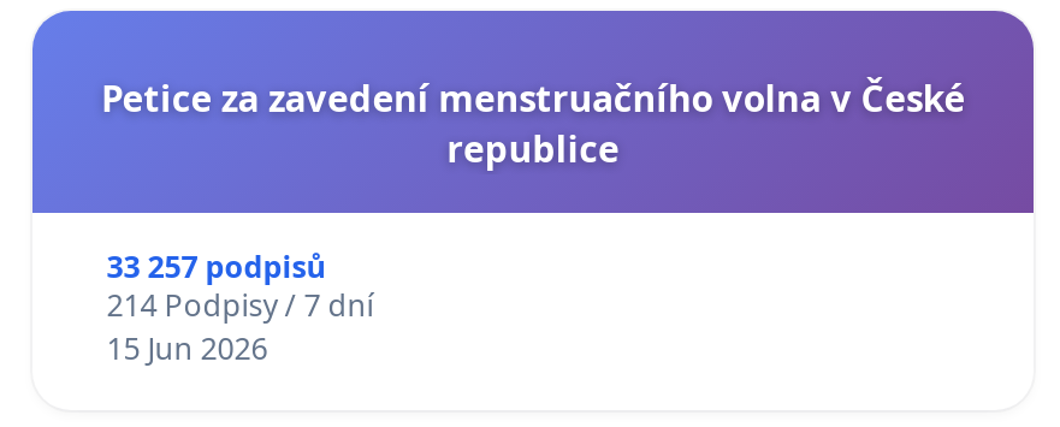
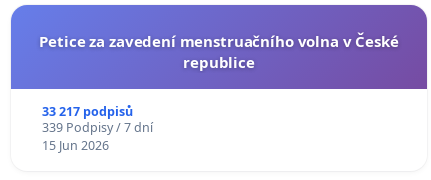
- 33 257 podpisů
+ 33 217 podpisů

- 214 Podpisy / 7 dní
+ 339 Podpisy / 7 dní
